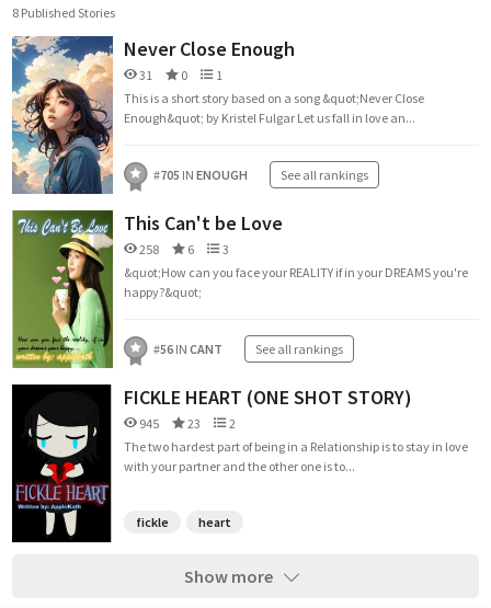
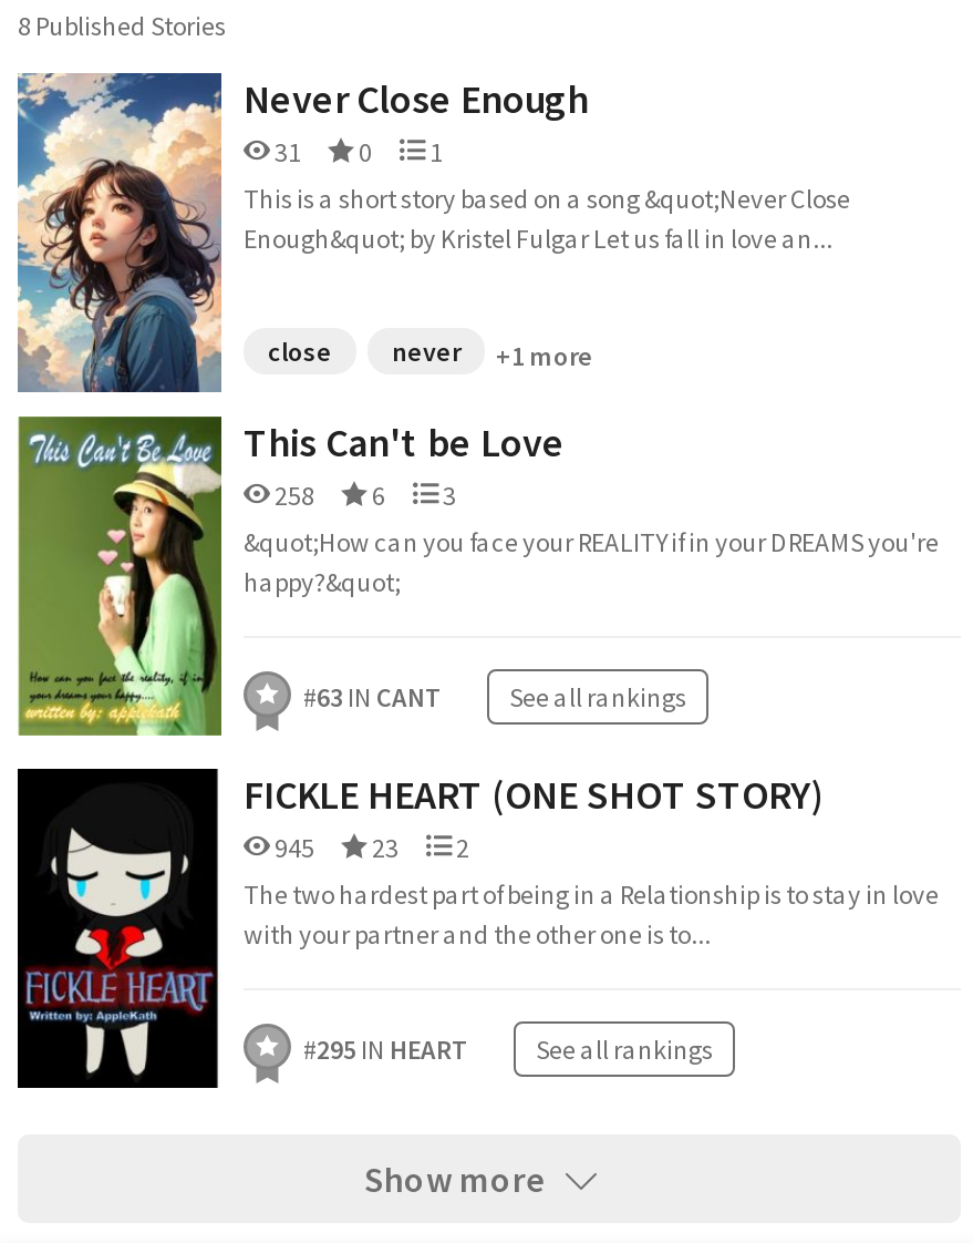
- #705 IN ENOUGH
- See all rankings
+ close
+ never
+ +1 more

- #56 IN CANT See all rankings
+ #63 IN CANT See all rankings

- fickle
- heart
+ #295 IN HEART
+ See all rankings
